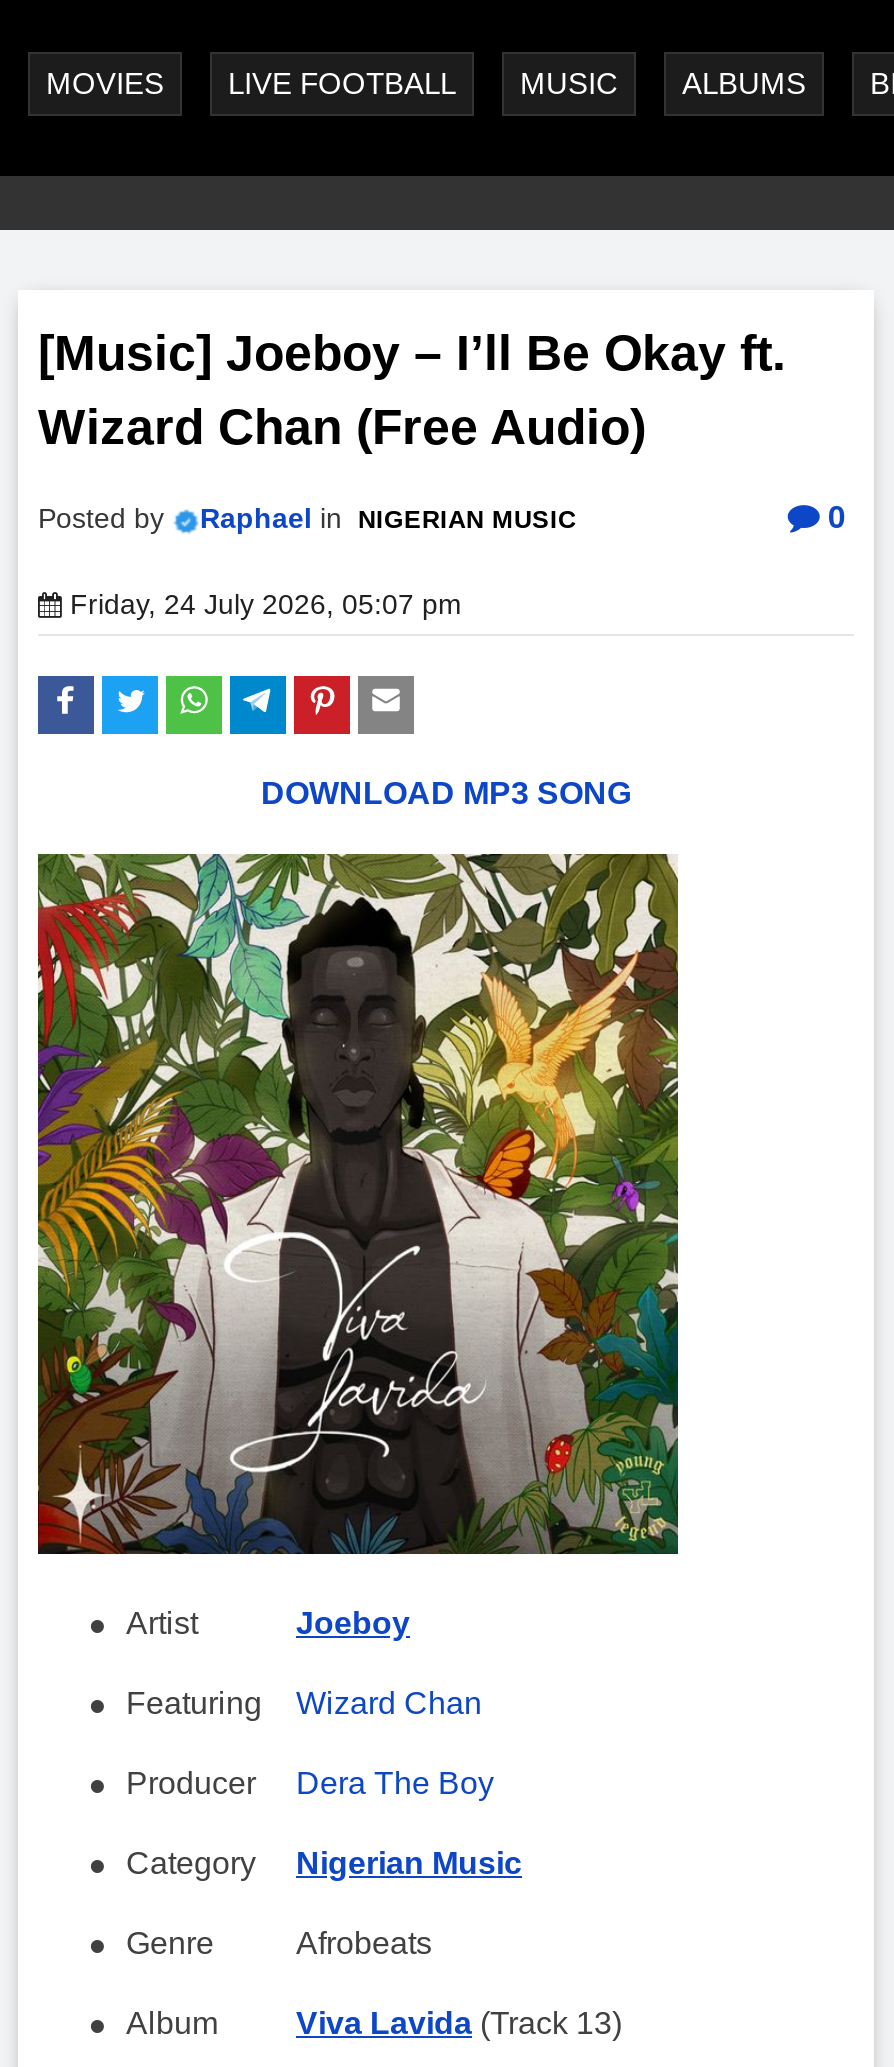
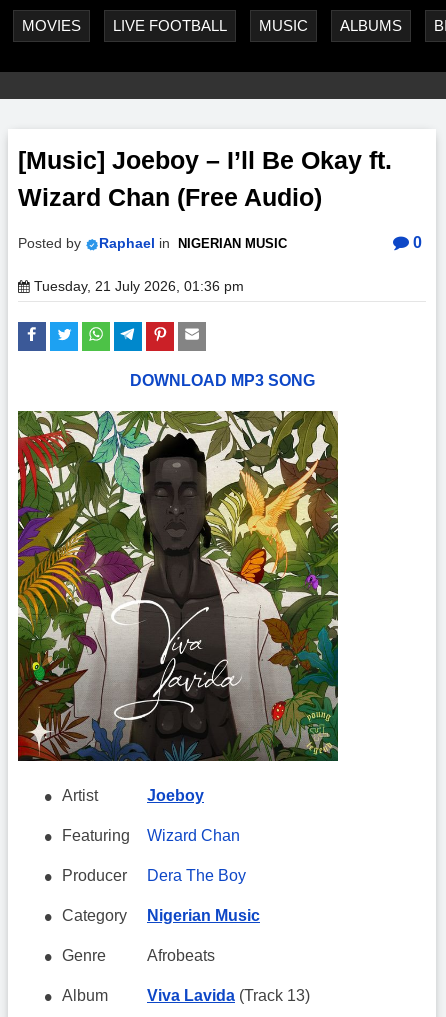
- Friday, 24 July 2026, 05:07 pm
+ Tuesday, 21 July 2026, 01:36 pm
